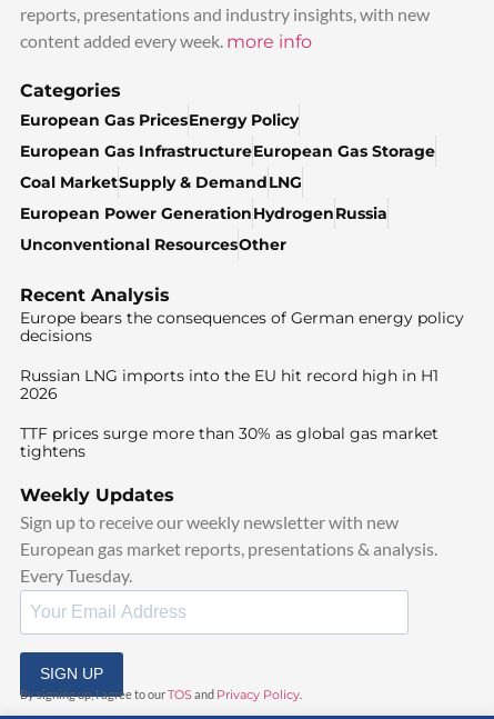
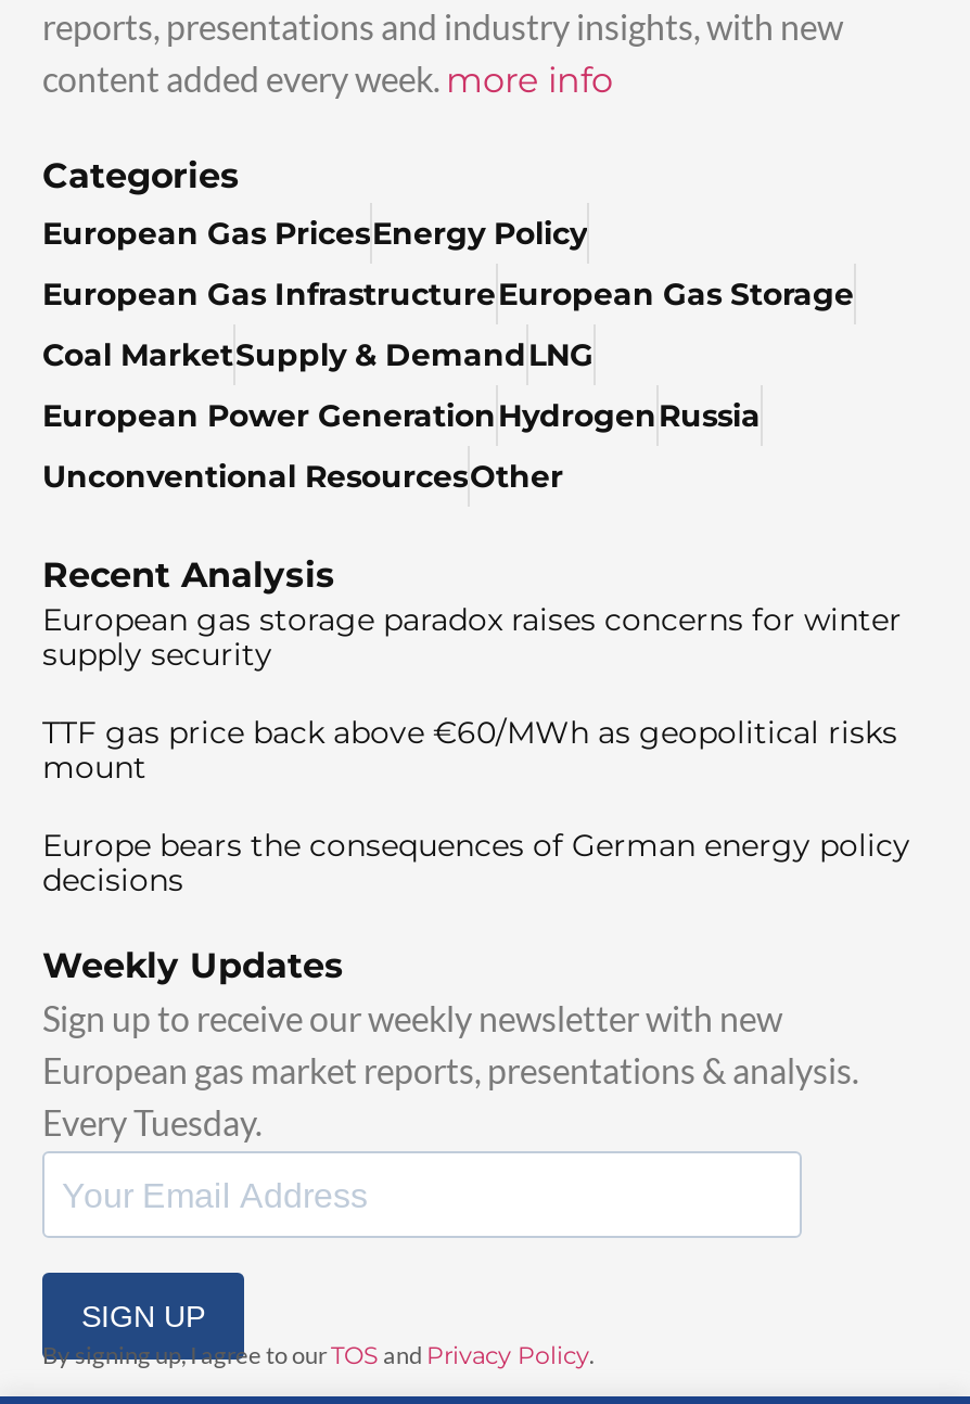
+ European gas storage paradox raises concerns for winter
+ supply security
+ TTF gas price back above €60/MWh as geopolitical risks
+ mount

moved down: Europe bears the consequences of German energy policy | decisions

- Russian LNG imports into the EU hit record high in H1
- 2026
- TTF prices surge more than 30% as global gas market
- tightens
